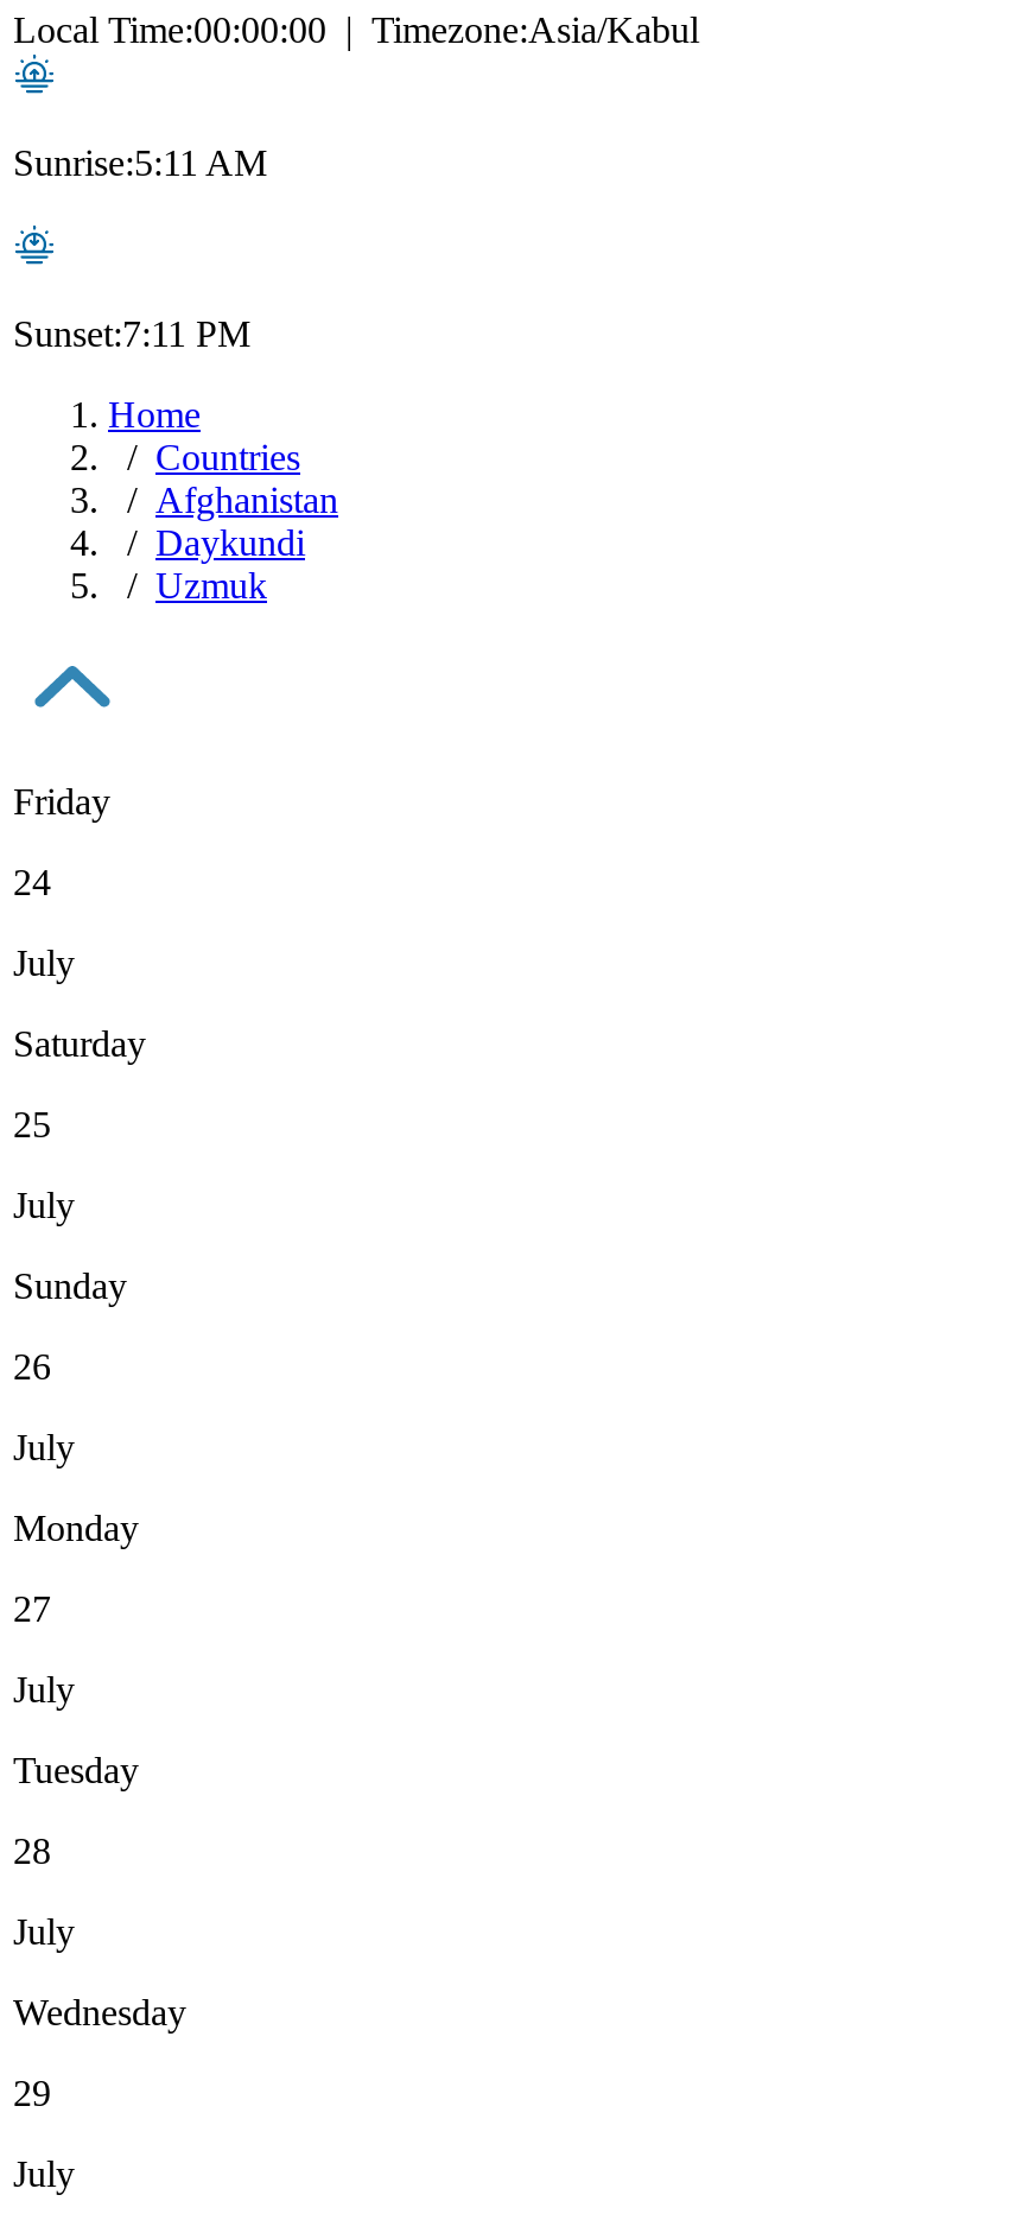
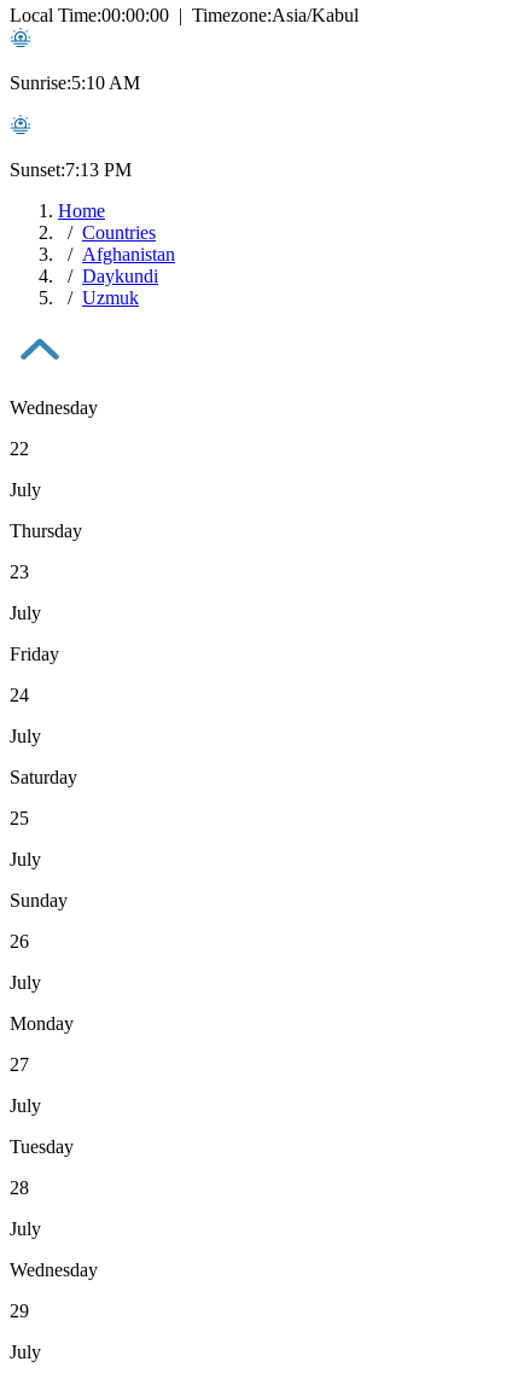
- Sunrise:5:11 AM
+ Sunrise:5:10 AM

- Sunset:7:11 PM
+ Sunset:7:13 PM

+ Wednesday
+ 22
+ July
+ Thursday
+ 23
+ July
